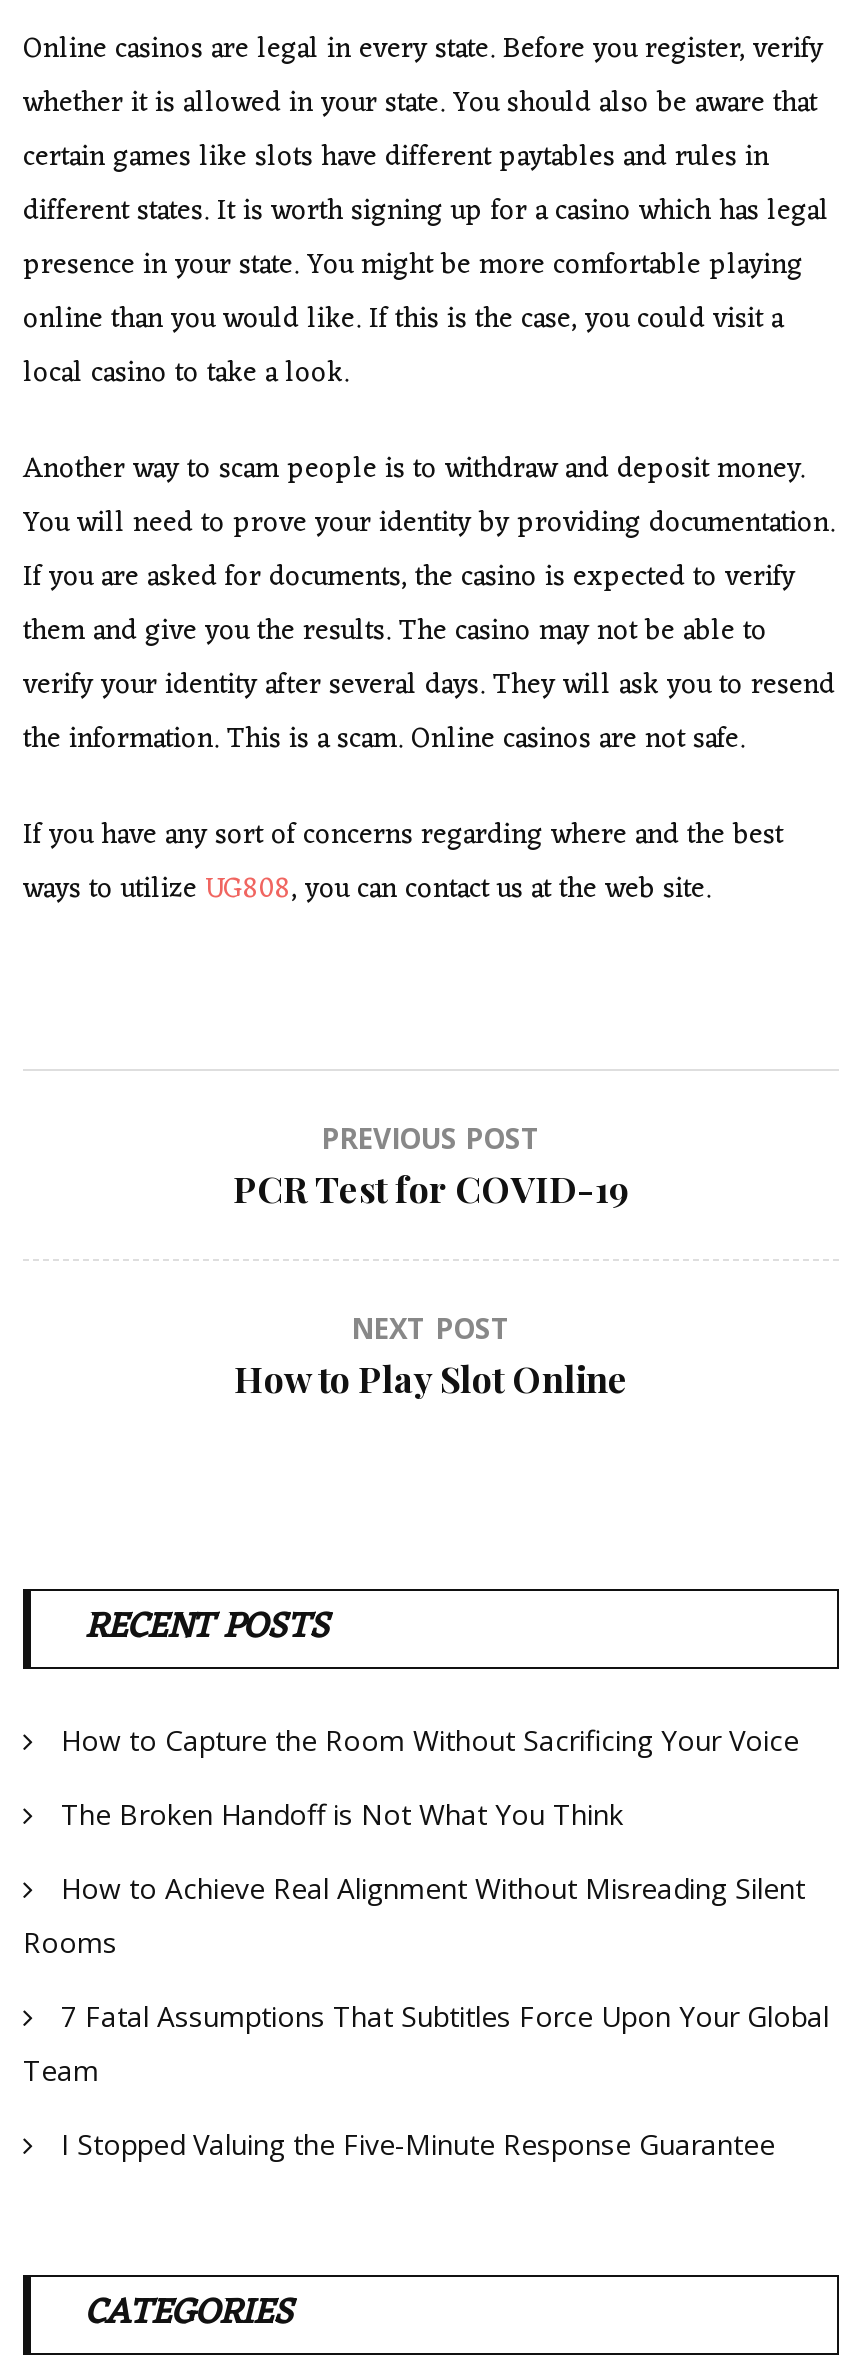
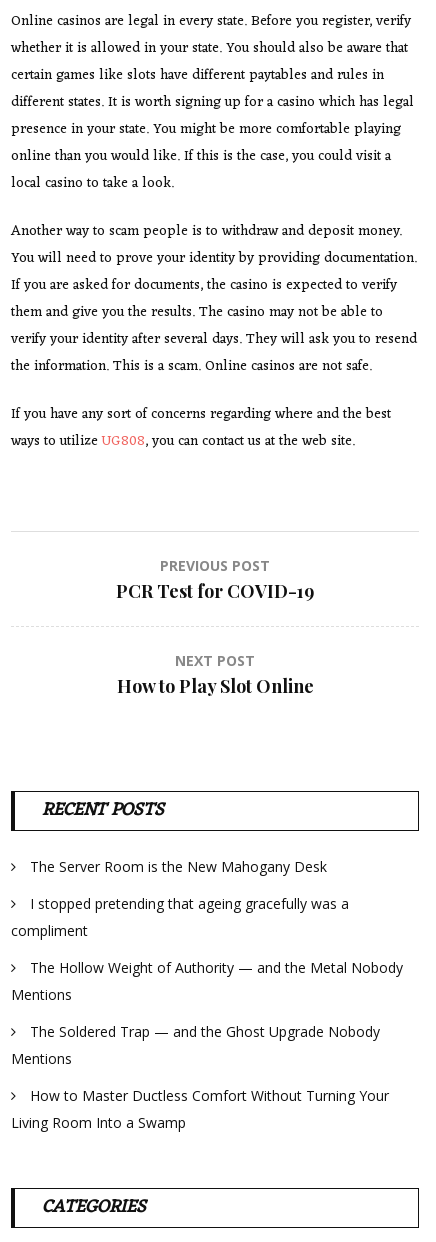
- How to Capture the Room Without Sacrificing Your Voice
+ The Server Room is the New Mahogany Desk

- The Broken Handoff is Not What You Think
+ I stopped pretending that ageing gracefully was a
+ compliment

- How to Achieve Real Alignment Without Misreading Silent
- Rooms
+ The Hollow Weight of Authority — and the Metal Nobody
+ Mentions

- 7 Fatal Assumptions That Subtitles Force Upon Your Global
- Team
+ The Soldered Trap — and the Ghost Upgrade Nobody
+ Mentions

- I Stopped Valuing the Five-Minute Response Guarantee
+ How to Master Ductless Comfort Without Turning Your
+ Living Room Into a Swamp
